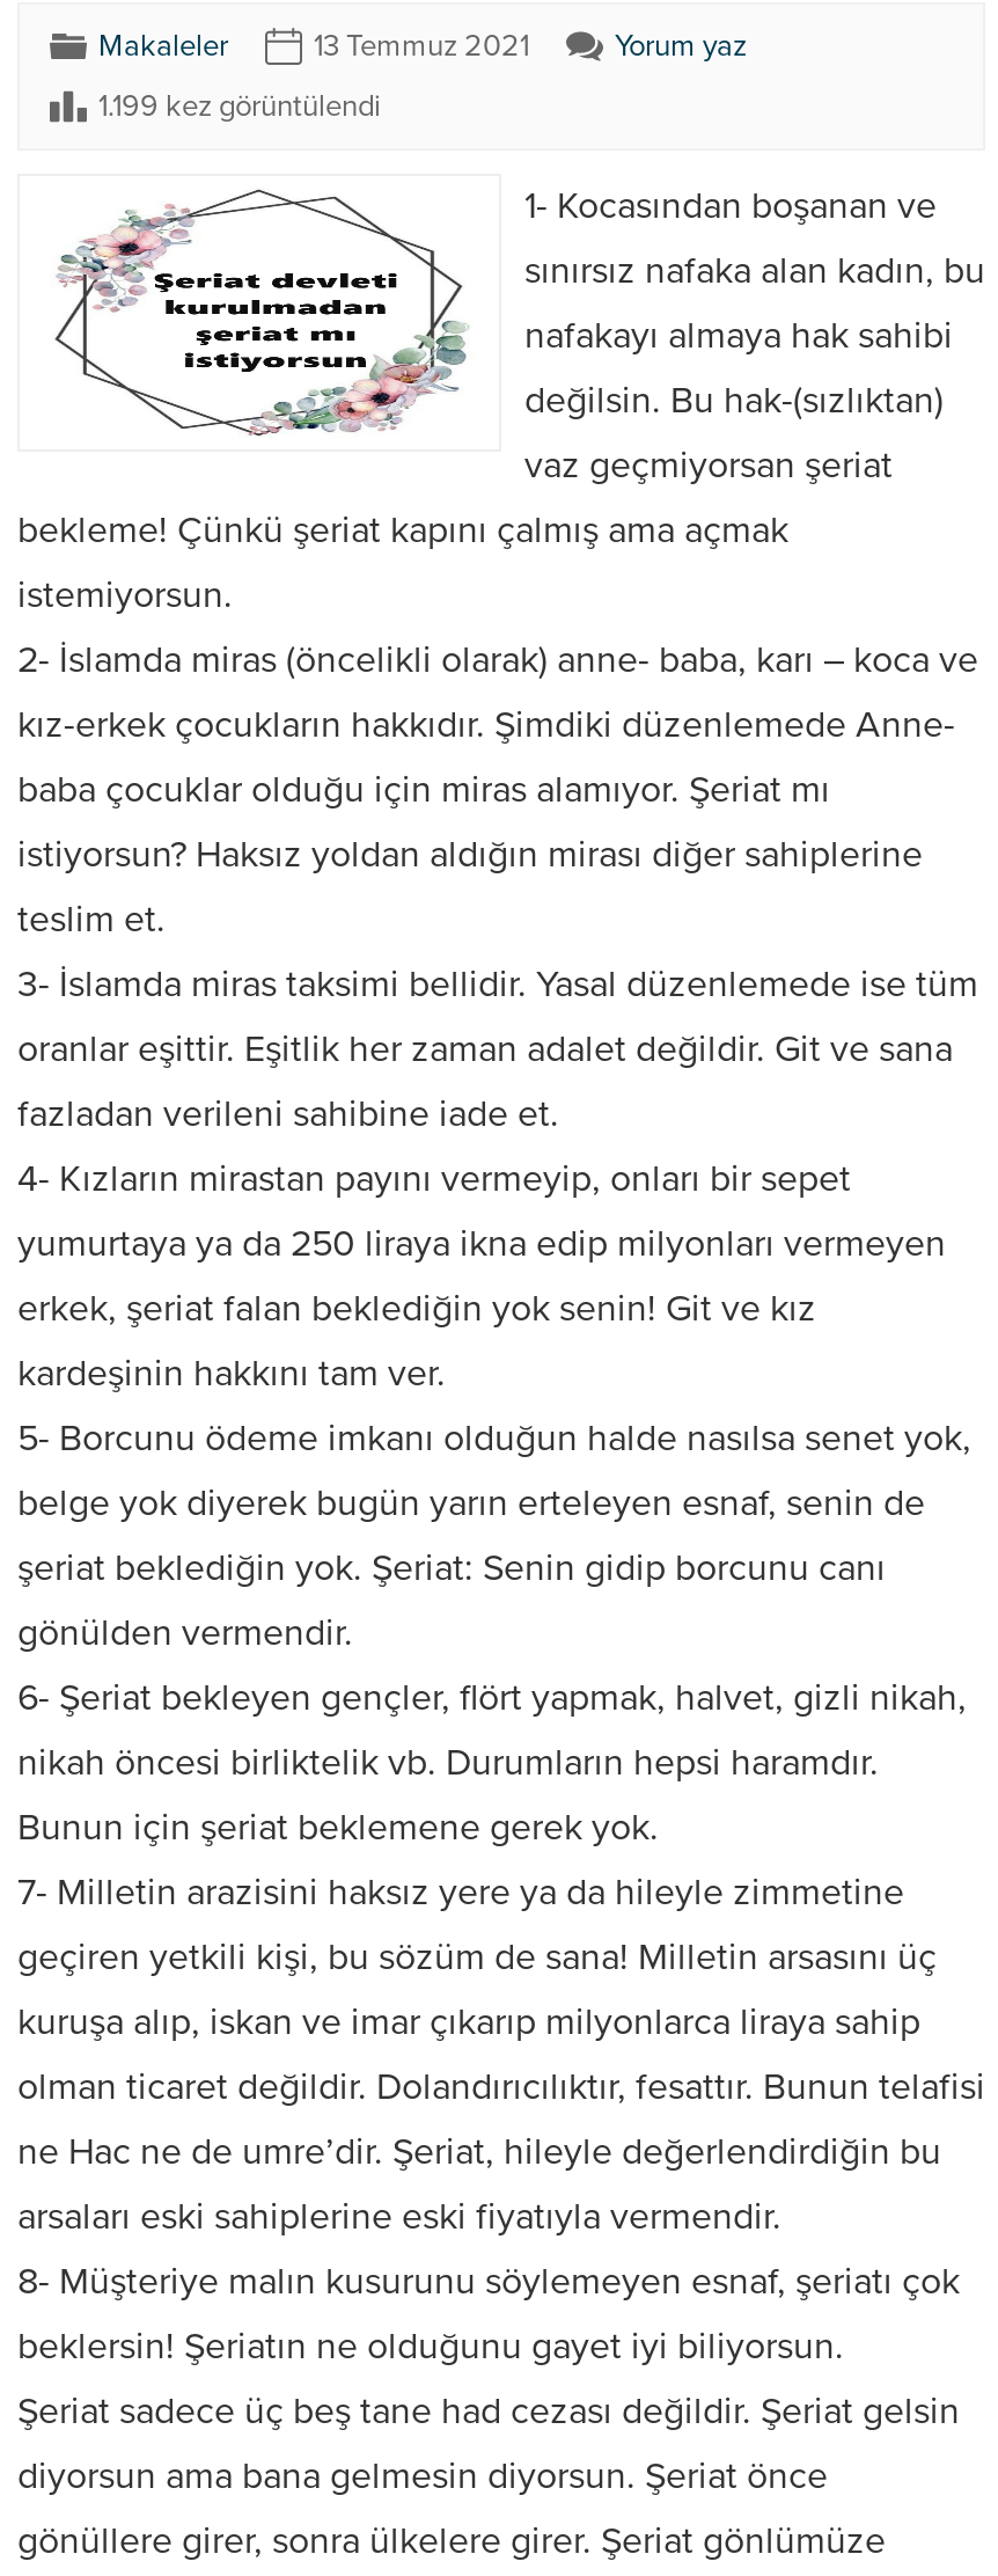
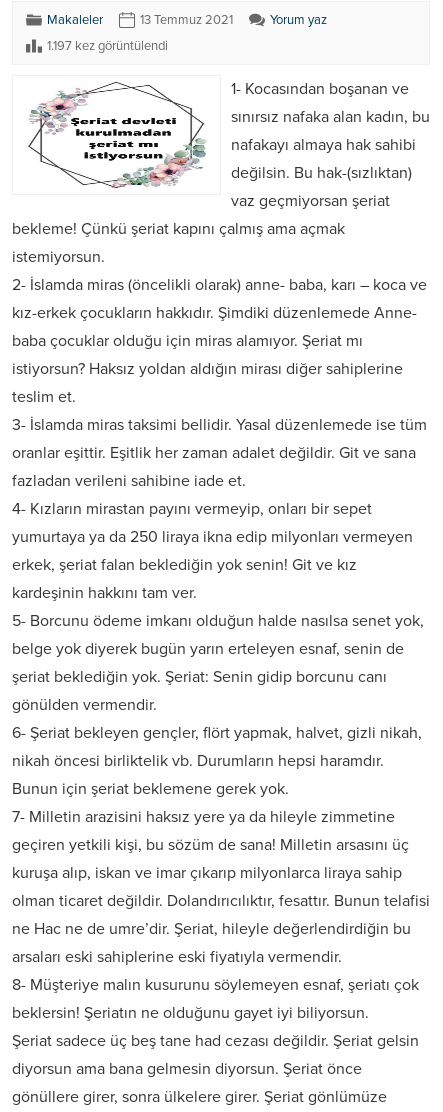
- 1.199 kez görüntülendi
+ 1.197 kez görüntülendi
